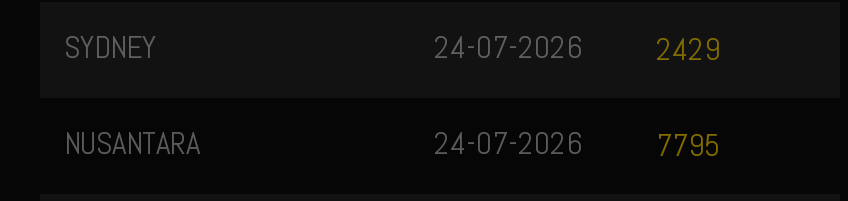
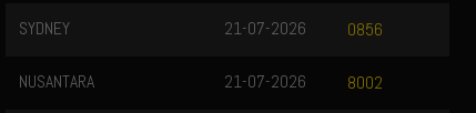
- 24-07-2026
+ 21-07-2026

- 2429
+ 0856

- 24-07-2026
+ 21-07-2026

- 7795
+ 8002
